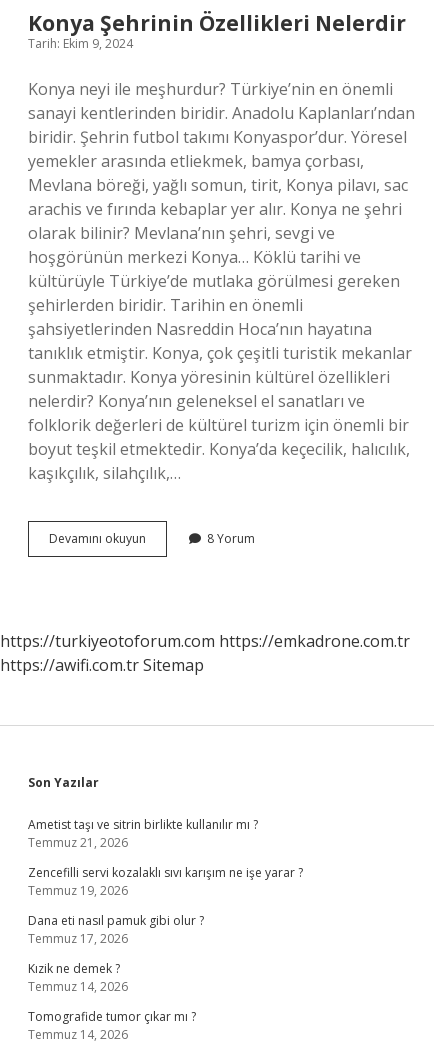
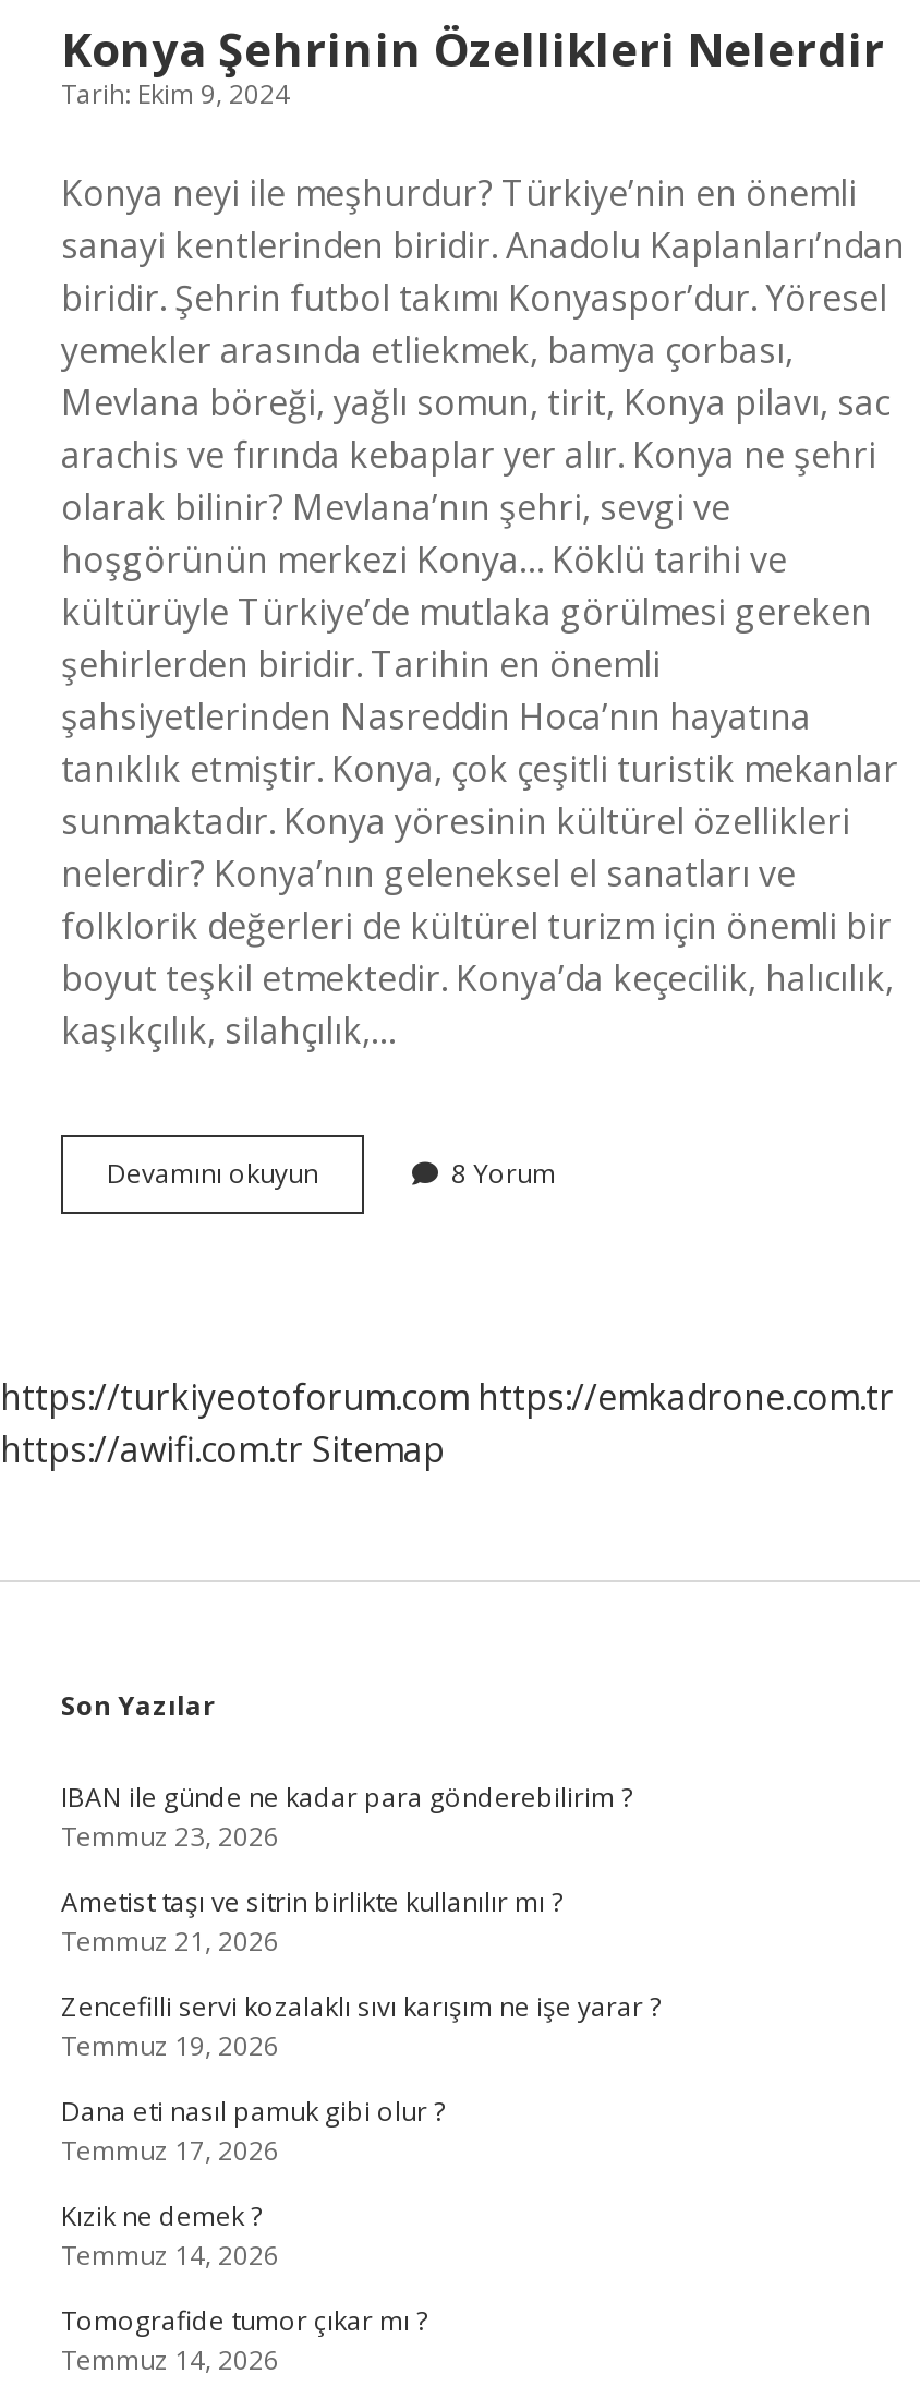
+ IBAN ile günde ne kadar para gönderebilirim ?
+ Temmuz 23, 2026
